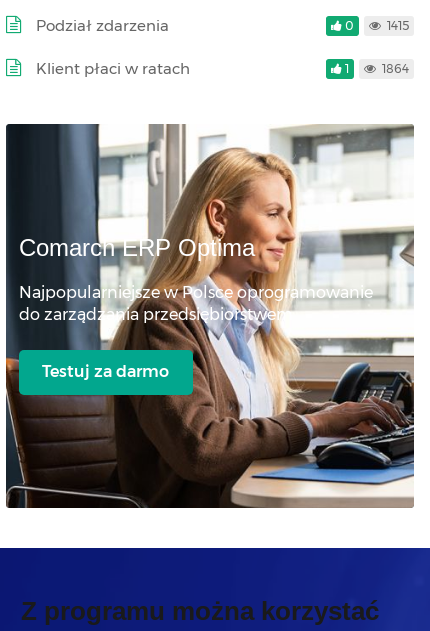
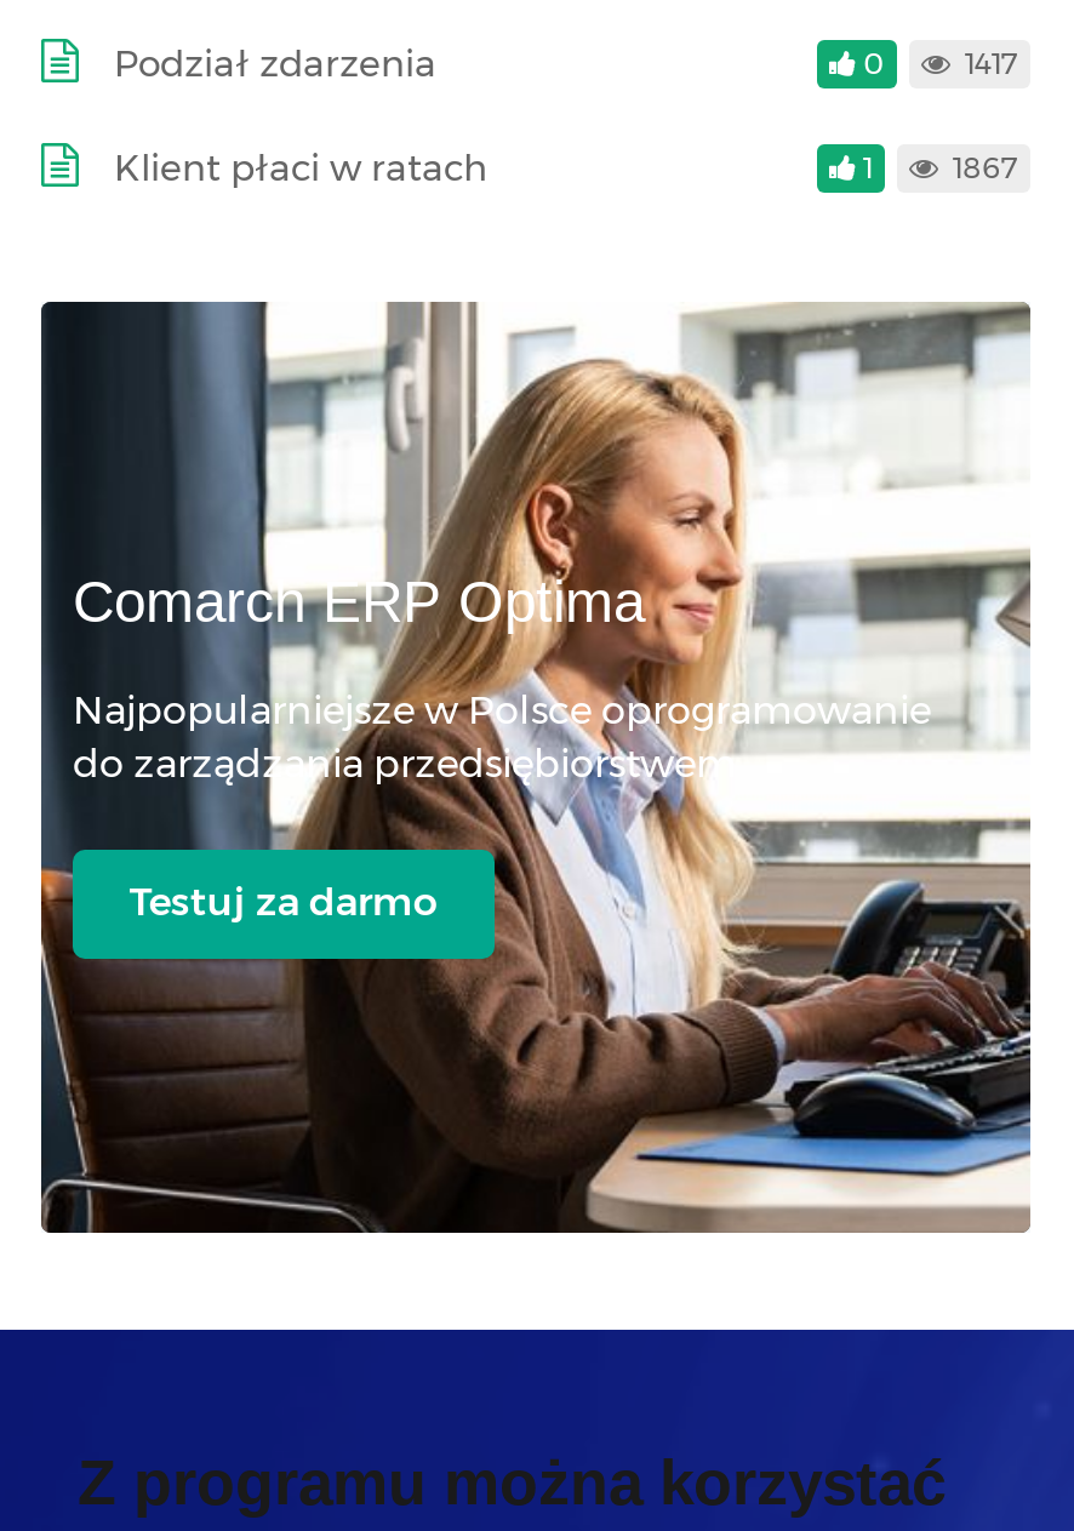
- 1415
+ 1417

- 1 1864
+ 1 1867
